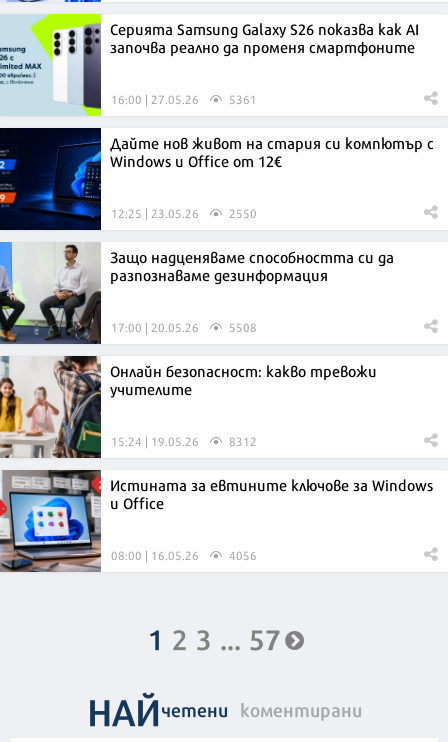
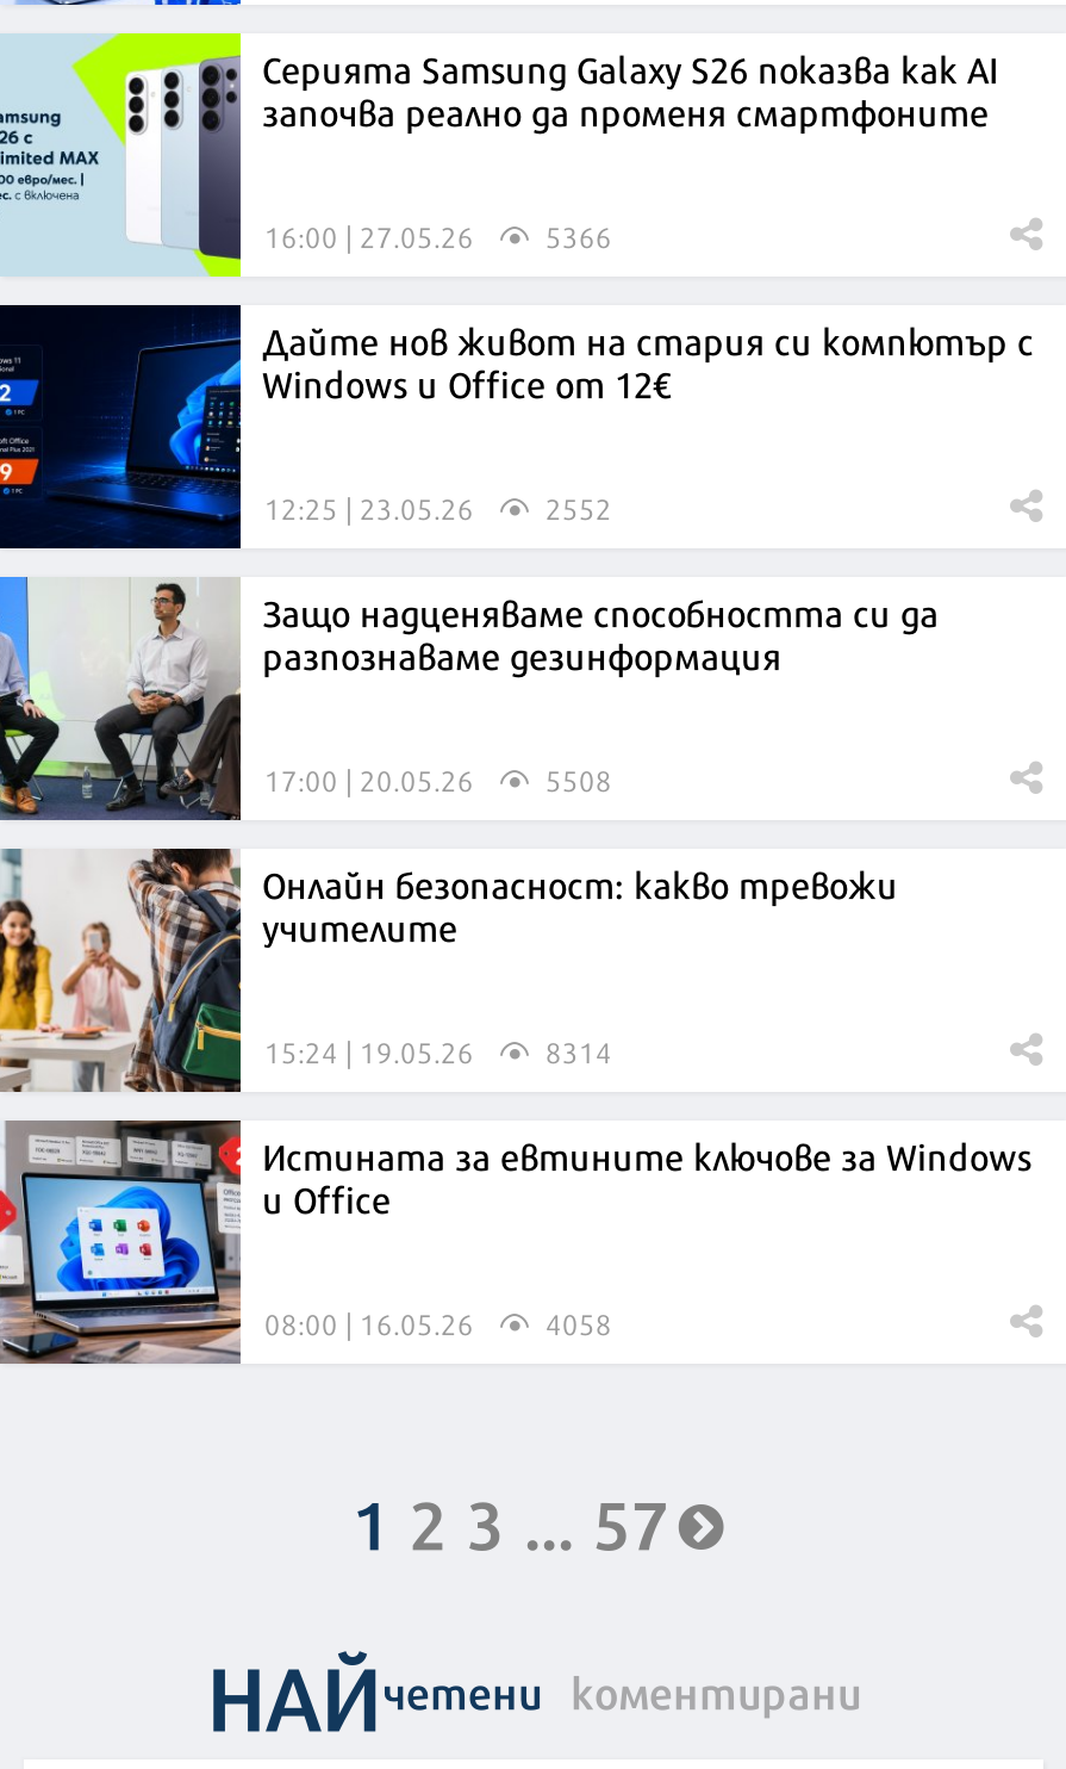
- 5361
+ 5366

- 2550
+ 2552

- 8312
+ 8314

- 4056
+ 4058
